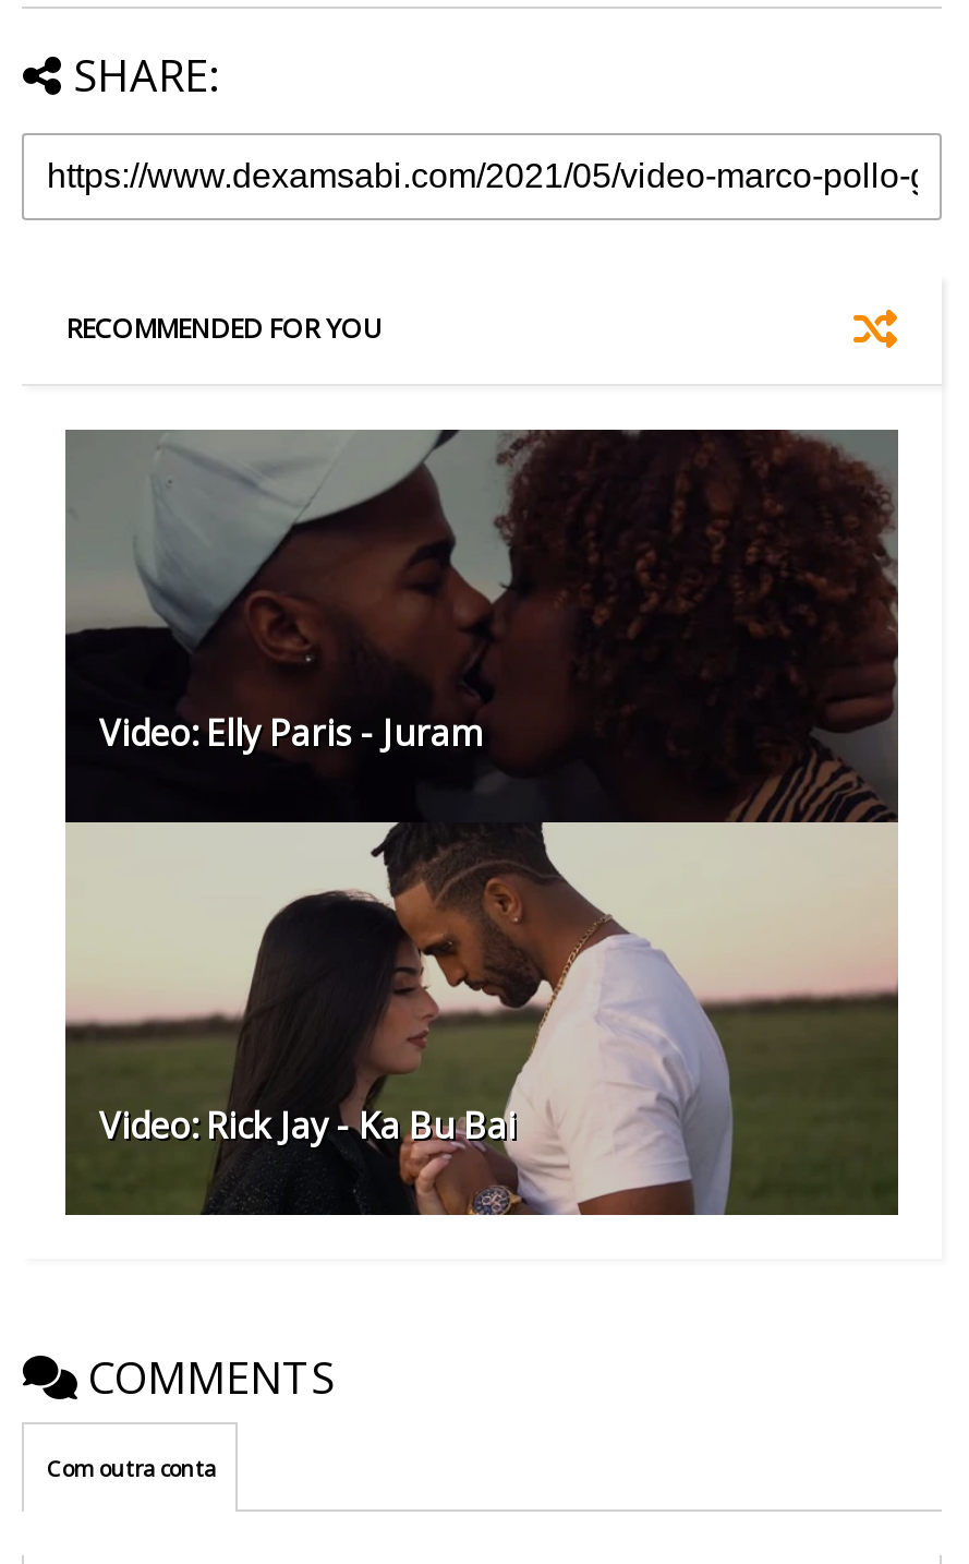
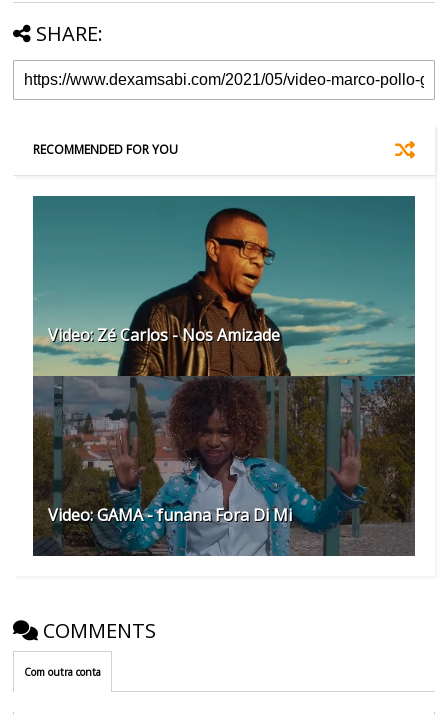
- [image]
- Video: Elly Paris - Juram
+ [image]
+ Video: Zé Carlos - Nos Amizade

- Video: Rick Jay - Ka Bu Bai
+ Video: GAMA - funana Fora Di Mi
